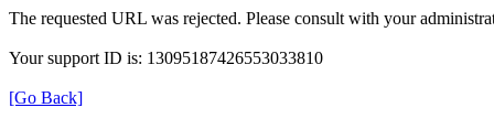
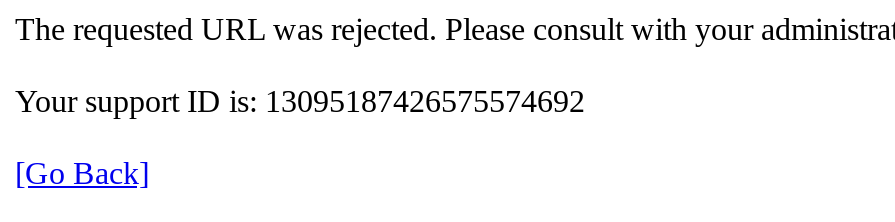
- Your support ID is: 13095187426553033810
+ Your support ID is: 13095187426575574692
